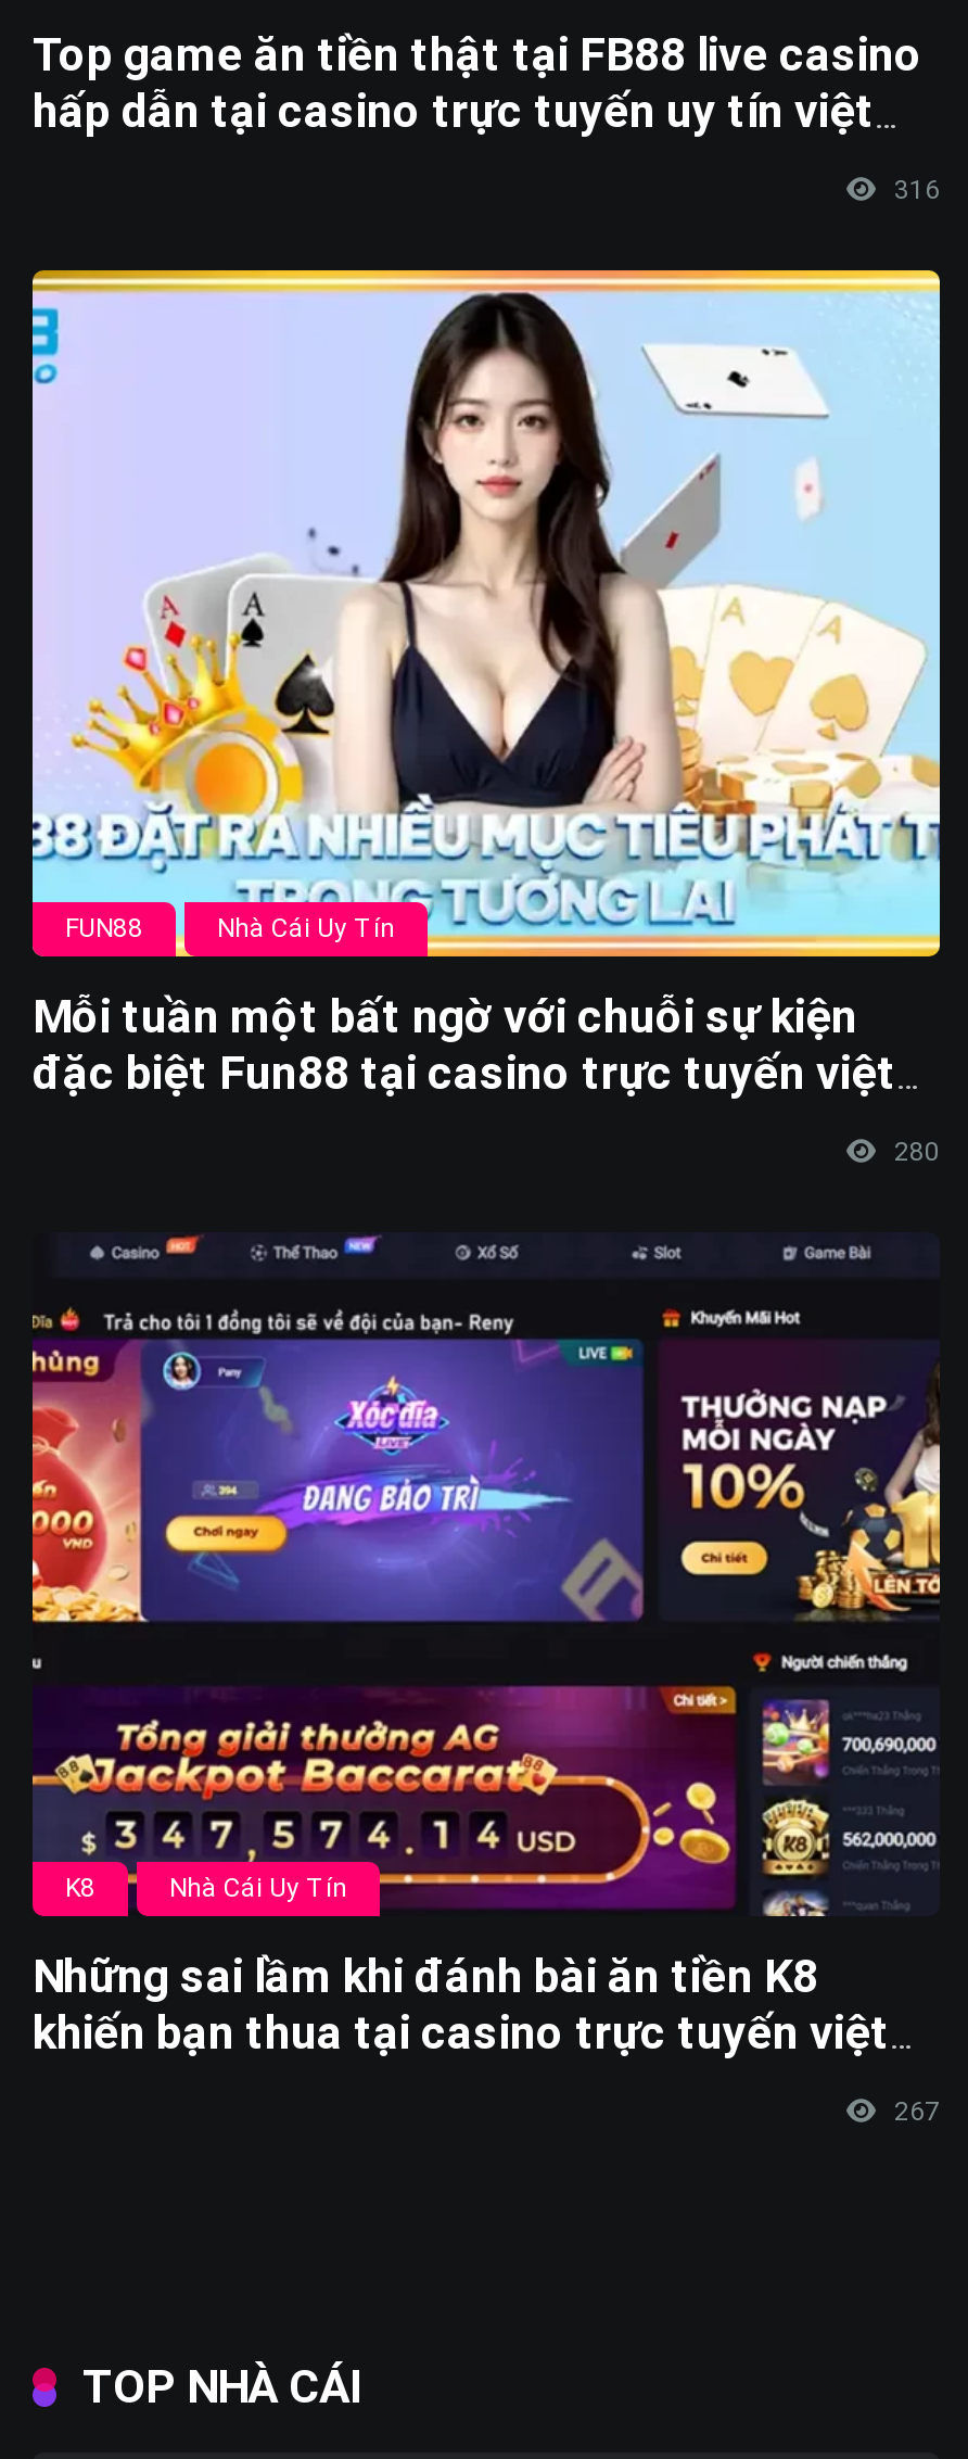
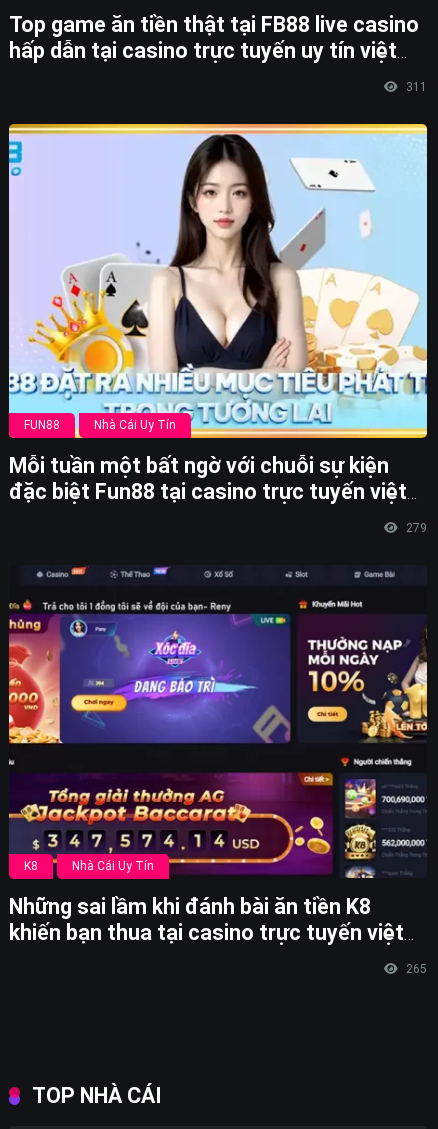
- 316
+ 311

- 280
+ 279

- 267
+ 265
